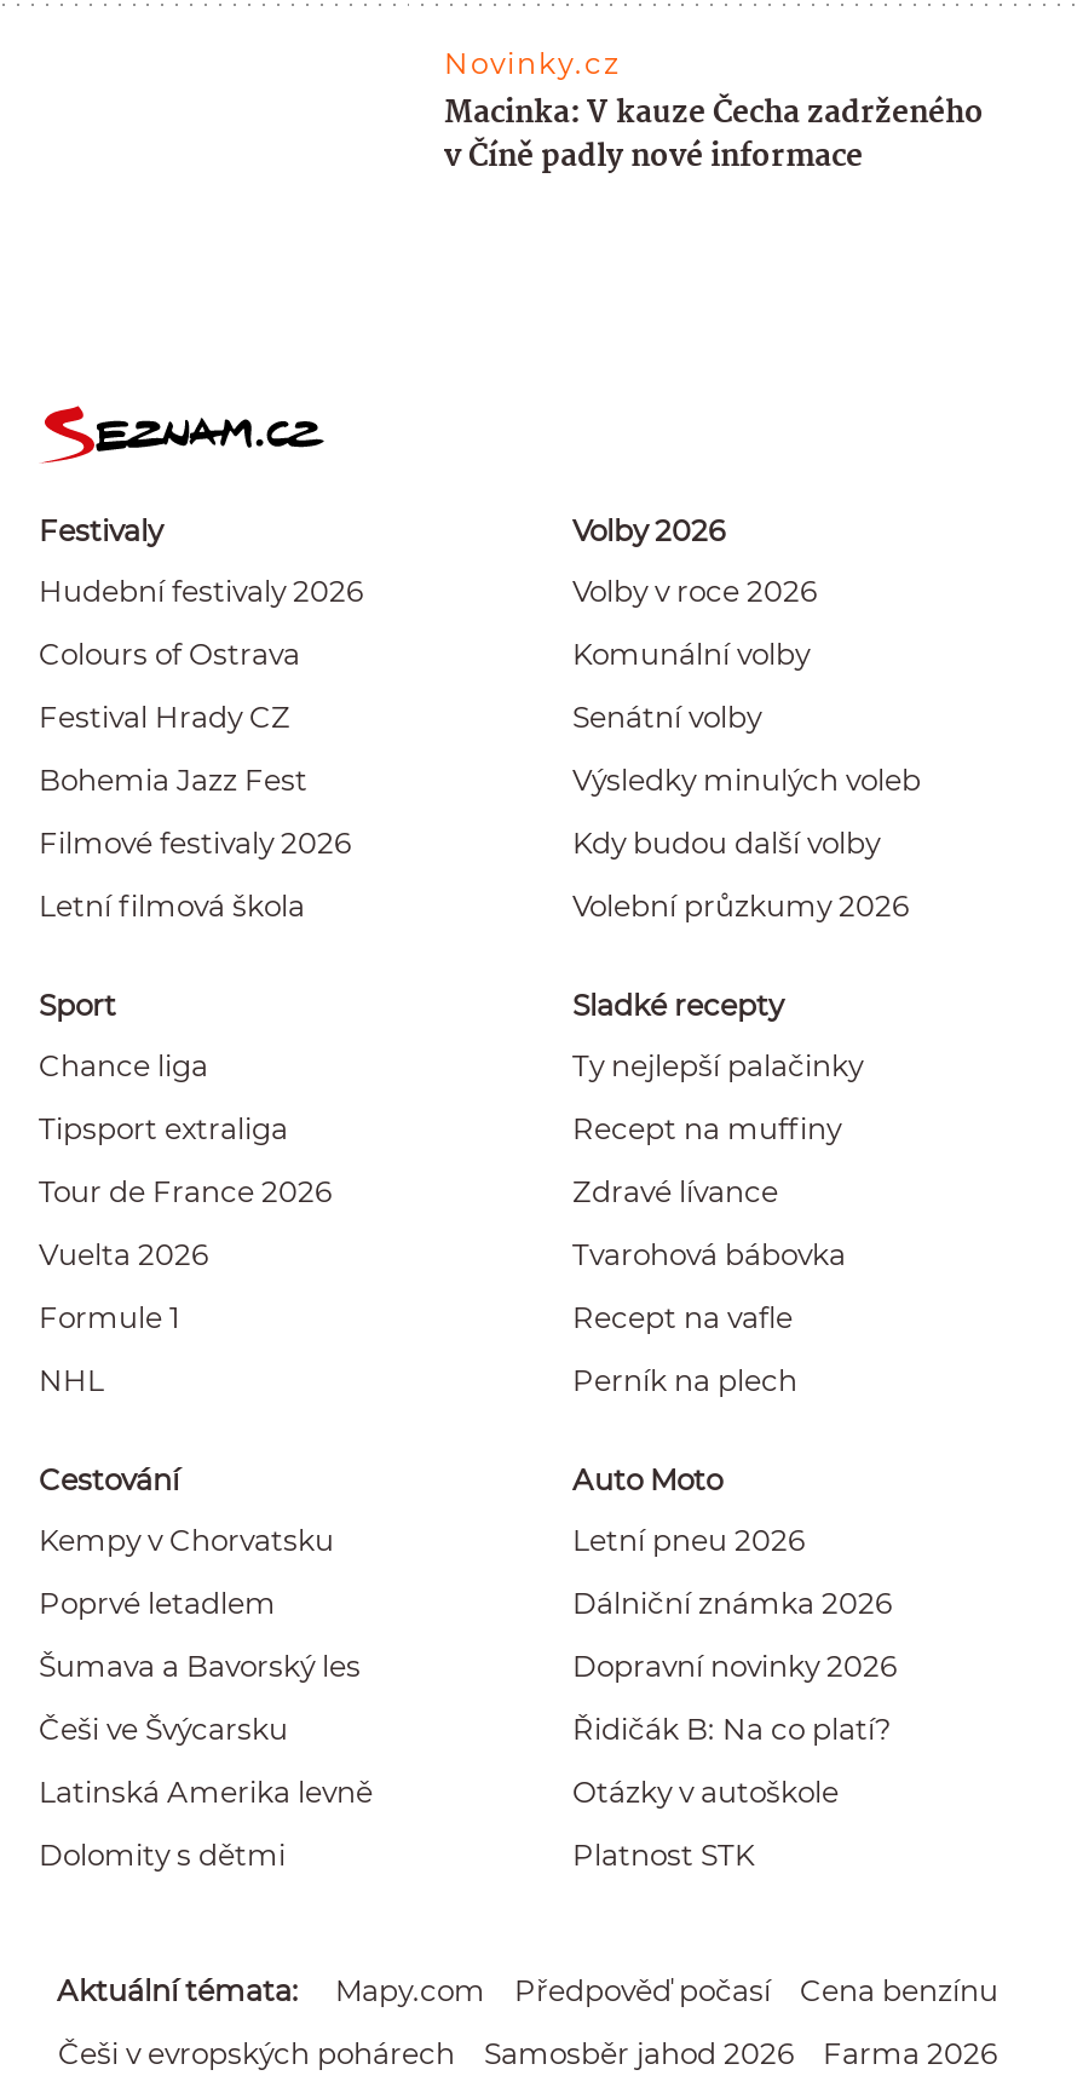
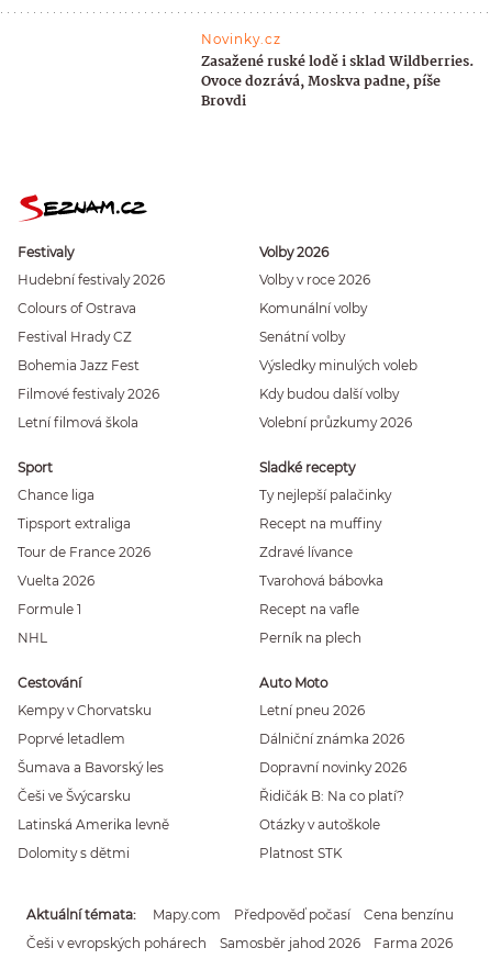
- Macinka: V kauze Čecha zadrženého
- v Číně padly nové informace
+ Zasažené ruské lodě i sklad Wildberries.
+ Ovoce dozrává, Moskva padne, píše
+ Brovdi
